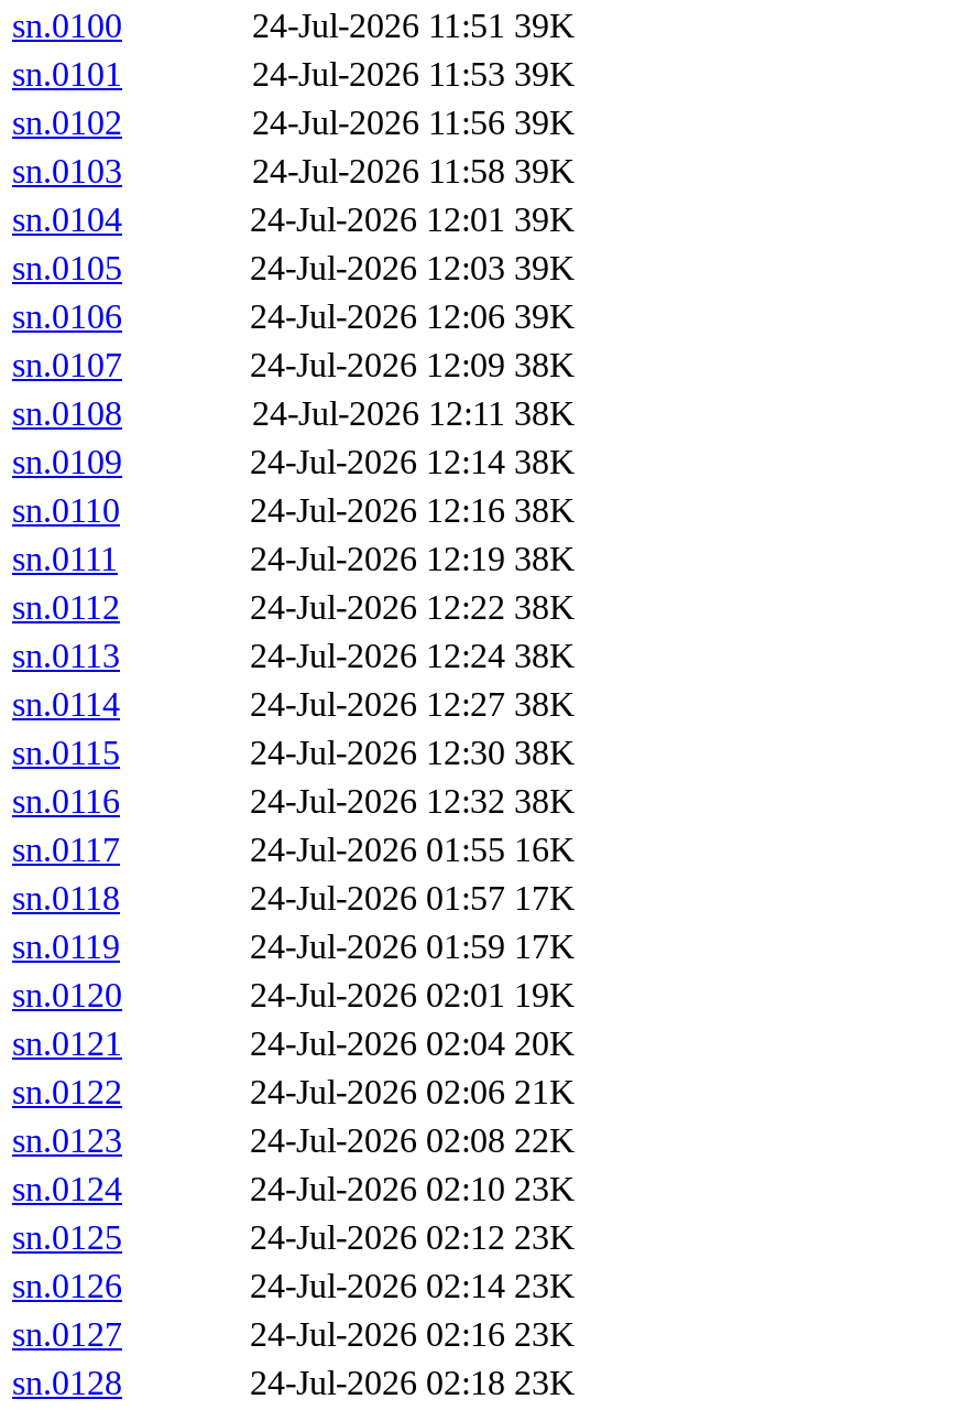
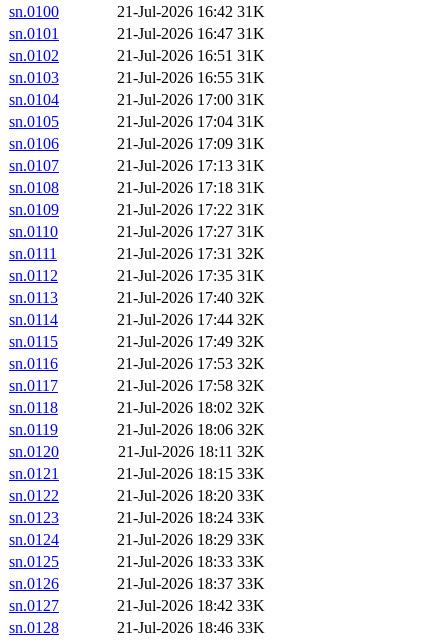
- 24-Jul-2026 11:51 39K
+ 21-Jul-2026 16:42 31K

- 24-Jul-2026 11:53 39K
+ 21-Jul-2026 16:47 31K

- 24-Jul-2026 11:56 39K
+ 21-Jul-2026 16:51 31K

- 24-Jul-2026 11:58 39K
+ 21-Jul-2026 16:55 31K

- 24-Jul-2026 12:01 39K
+ 21-Jul-2026 17:00 31K

- 24-Jul-2026 12:03 39K
+ 21-Jul-2026 17:04 31K

- 24-Jul-2026 12:06 39K
+ 21-Jul-2026 17:09 31K

- 24-Jul-2026 12:09 38K
+ 21-Jul-2026 17:13 31K

- 24-Jul-2026 12:11 38K
+ 21-Jul-2026 17:18 31K

- 24-Jul-2026 12:14 38K
+ 21-Jul-2026 17:22 31K

- 24-Jul-2026 12:16 38K
+ 21-Jul-2026 17:27 31K

- 24-Jul-2026 12:19 38K
+ 21-Jul-2026 17:31 32K

- 24-Jul-2026 12:22 38K
+ 21-Jul-2026 17:35 31K

- 24-Jul-2026 12:24 38K
+ 21-Jul-2026 17:40 32K

- 24-Jul-2026 12:27 38K
+ 21-Jul-2026 17:44 32K

- 24-Jul-2026 12:30 38K
+ 21-Jul-2026 17:49 32K

- 24-Jul-2026 12:32 38K
+ 21-Jul-2026 17:53 32K

- 24-Jul-2026 01:55 16K
+ 21-Jul-2026 17:58 32K

- 24-Jul-2026 01:57 17K
+ 21-Jul-2026 18:02 32K

- 24-Jul-2026 01:59 17K
+ 21-Jul-2026 18:06 32K

- 24-Jul-2026 02:01 19K
+ 21-Jul-2026 18:11 32K

- 24-Jul-2026 02:04 20K
+ 21-Jul-2026 18:15 33K

- 24-Jul-2026 02:06 21K
+ 21-Jul-2026 18:20 33K

- 24-Jul-2026 02:08 22K
+ 21-Jul-2026 18:24 33K

- 24-Jul-2026 02:10 23K
+ 21-Jul-2026 18:29 33K

- 24-Jul-2026 02:12 23K
+ 21-Jul-2026 18:33 33K

- 24-Jul-2026 02:14 23K
+ 21-Jul-2026 18:37 33K

- 24-Jul-2026 02:16 23K
+ 21-Jul-2026 18:42 33K

- 24-Jul-2026 02:18 23K
+ 21-Jul-2026 18:46 33K
